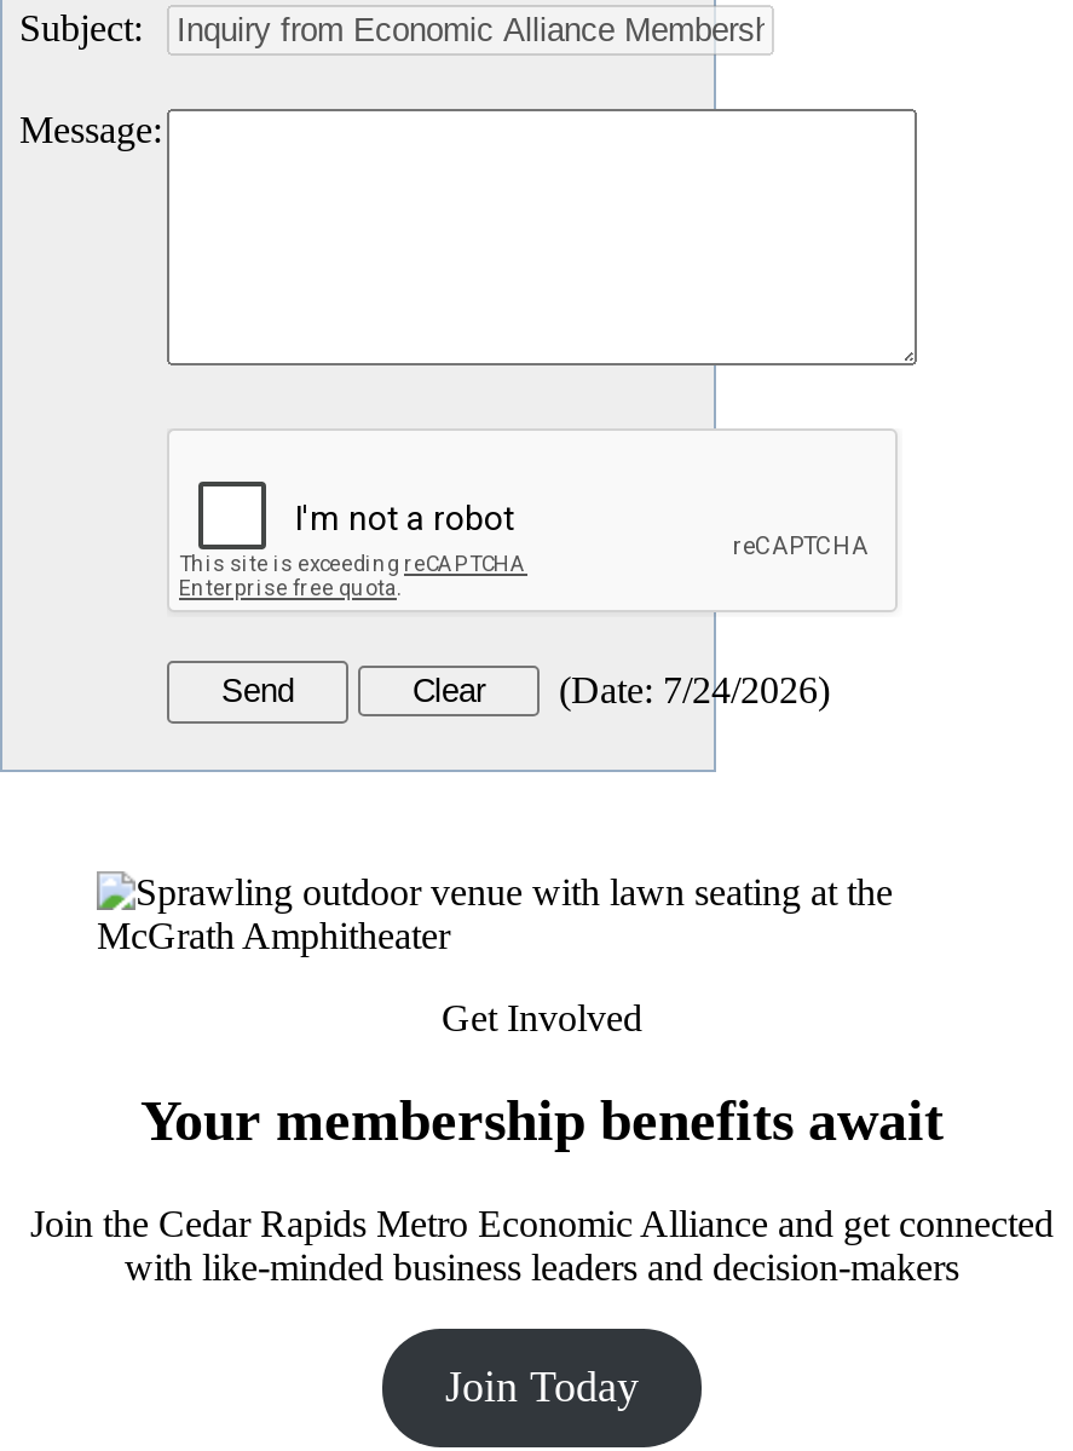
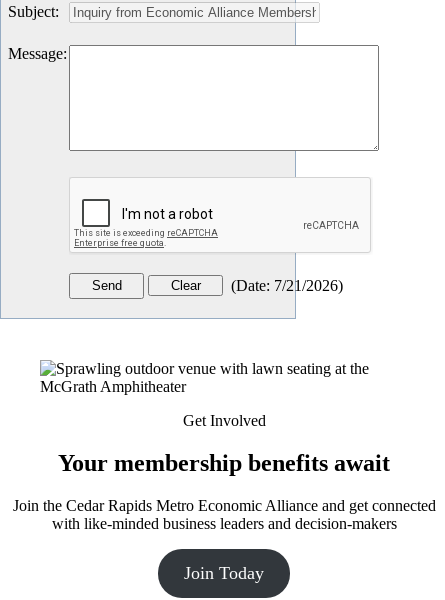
- (Date: 7/24/2026)
+ (Date: 7/21/2026)
